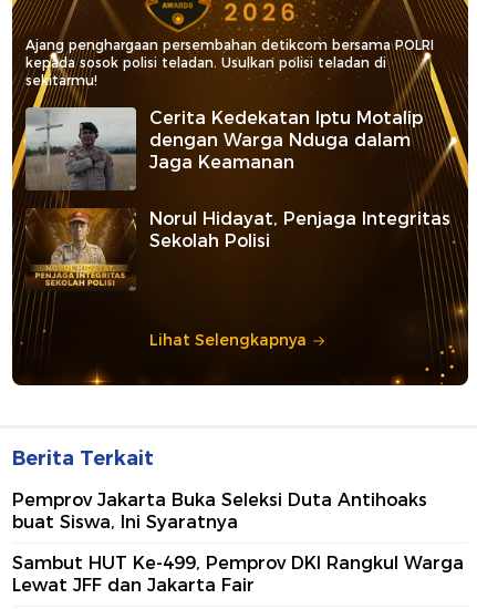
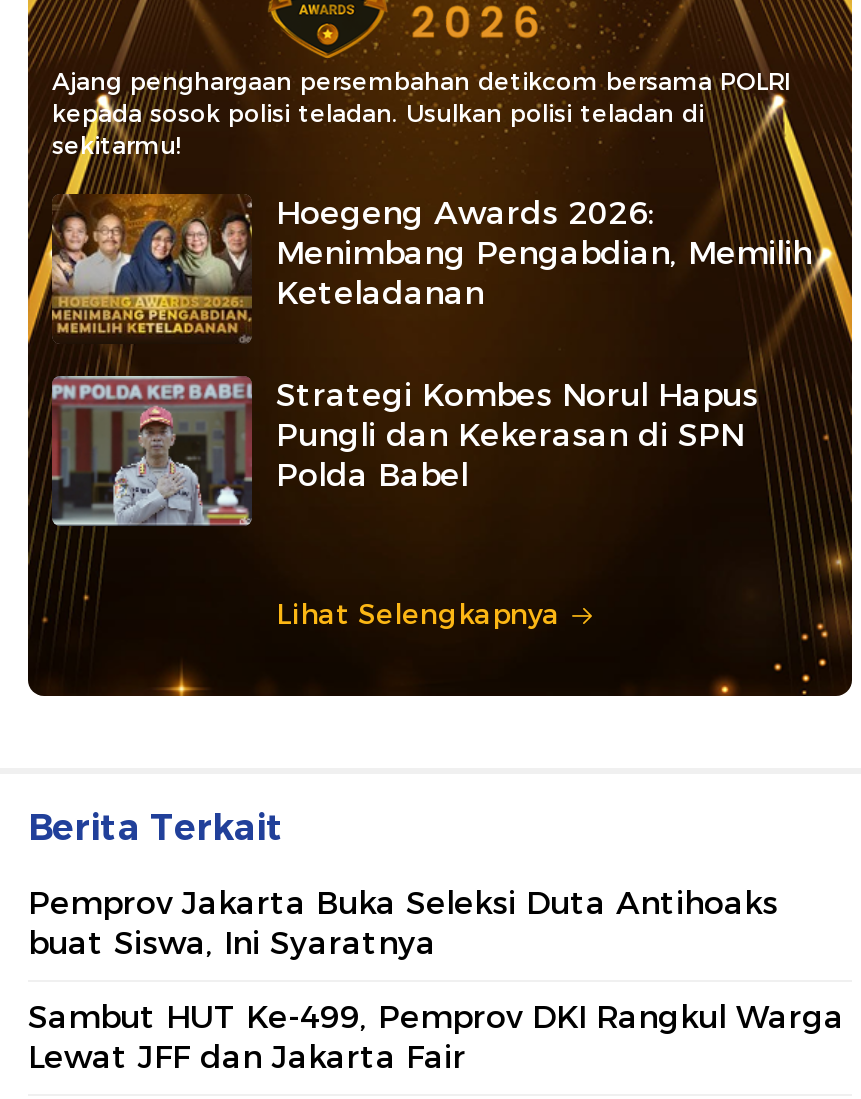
- [image]
- Cerita Kedekatan Iptu Motalip
- dengan Warga Nduga dalam
- Jaga Keamanan
+ [image]
+ Hoegeng Awards 2026:
+ Menimbang Pengabdian, Memilih
+ Keteladanan

- [image]
- Norul Hidayat, Penjaga Integritas
- Sekolah Polisi
+ [image]
+ Strategi Kombes Norul Hapus
+ Pungli dan Kekerasan di SPN
+ Polda Babel
